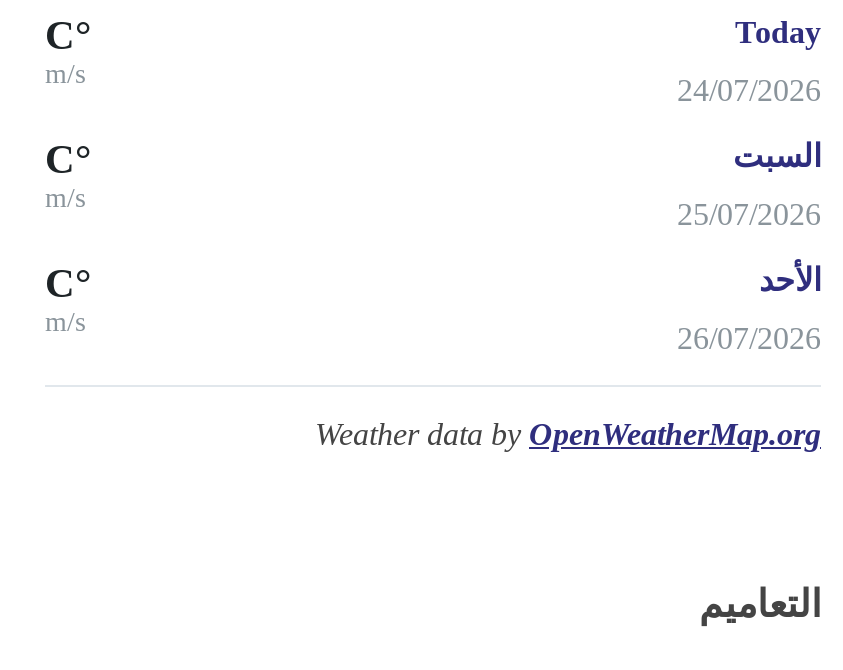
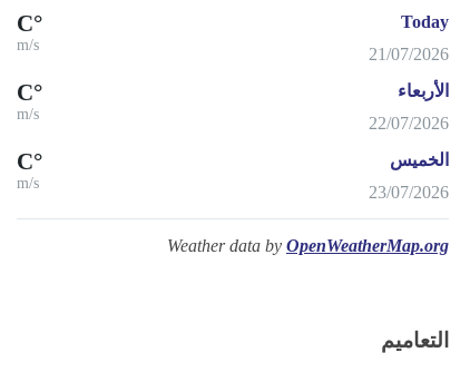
- 24/07/2026
+ 21/07/2026

- السبت
+ الأربعاء

- 25/07/2026
+ 22/07/2026

- الأحد
+ الخميس

- 26/07/2026
+ 23/07/2026
